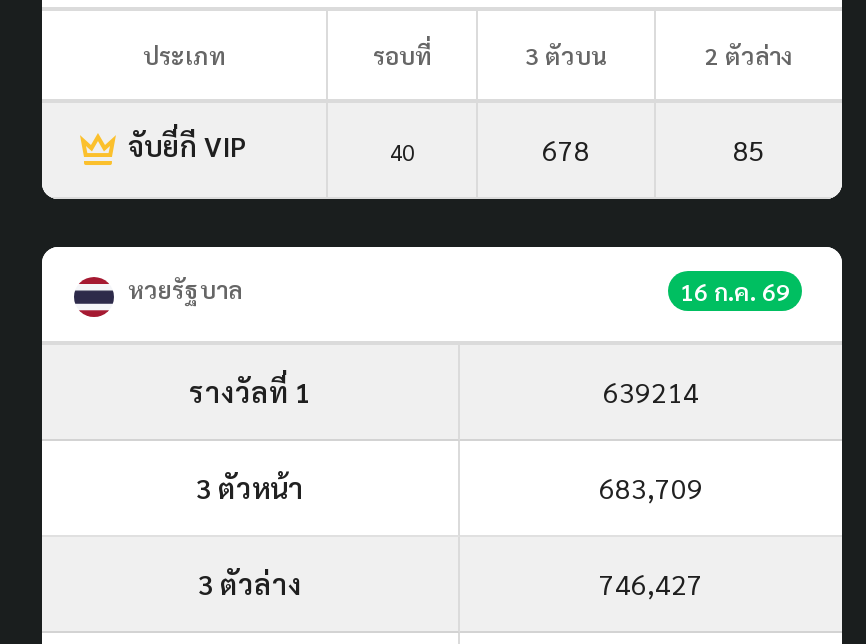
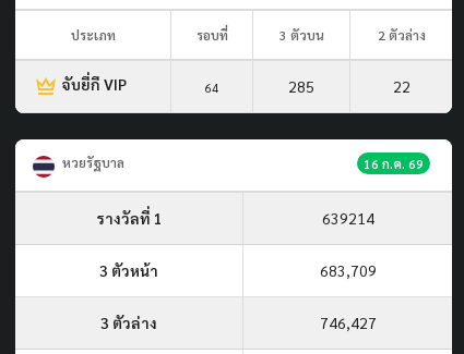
- 40
+ 64

- 678
+ 285

- 85
+ 22
